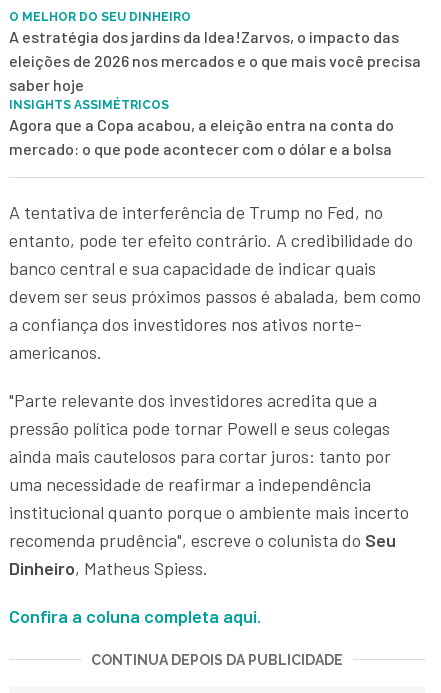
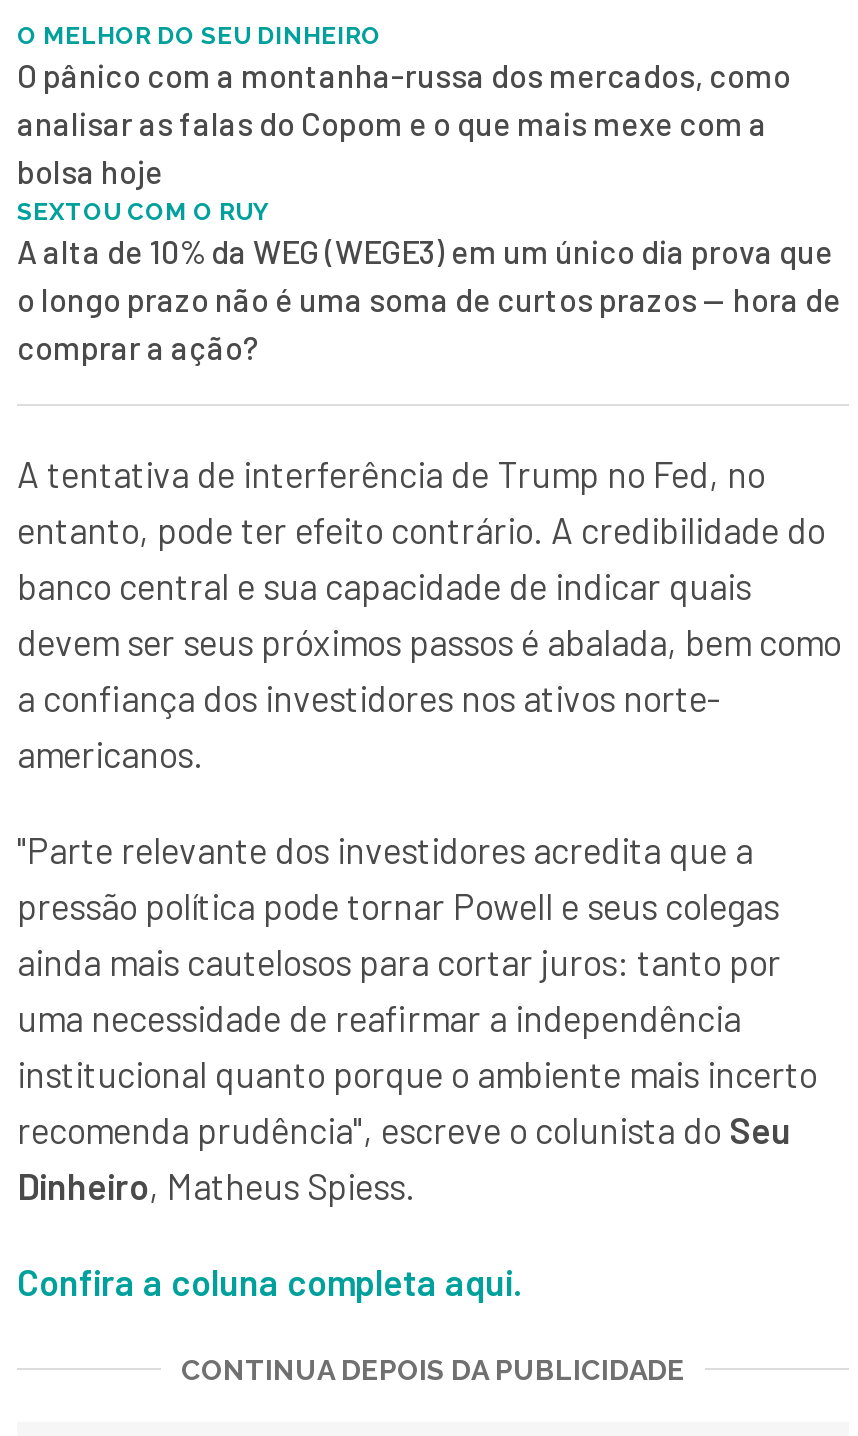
- A estratégia dos jardins da Idea!Zarvos, o impacto das
- eleições de 2026 nos mercados e o que mais você precisa
- saber hoje
- INSIGHTS ASSIMÉTRICOS
- Agora que a Copa acabou, a eleição entra na conta do
- mercado: o que pode acontecer com o dólar e a bolsa
+ O pânico com a montanha-russa dos mercados, como
+ analisar as falas do Copom e o que mais mexe com a
+ bolsa hoje
+ SEXTOU COM O RUY
+ A alta de 10% da WEG (WEGE3) em um único dia prova que
+ o longo prazo não é uma soma de curtos prazos — hora de
+ comprar a ação?
